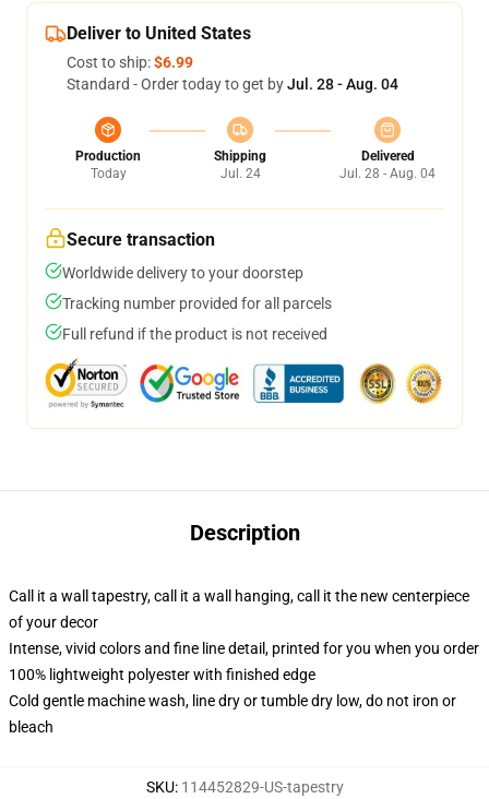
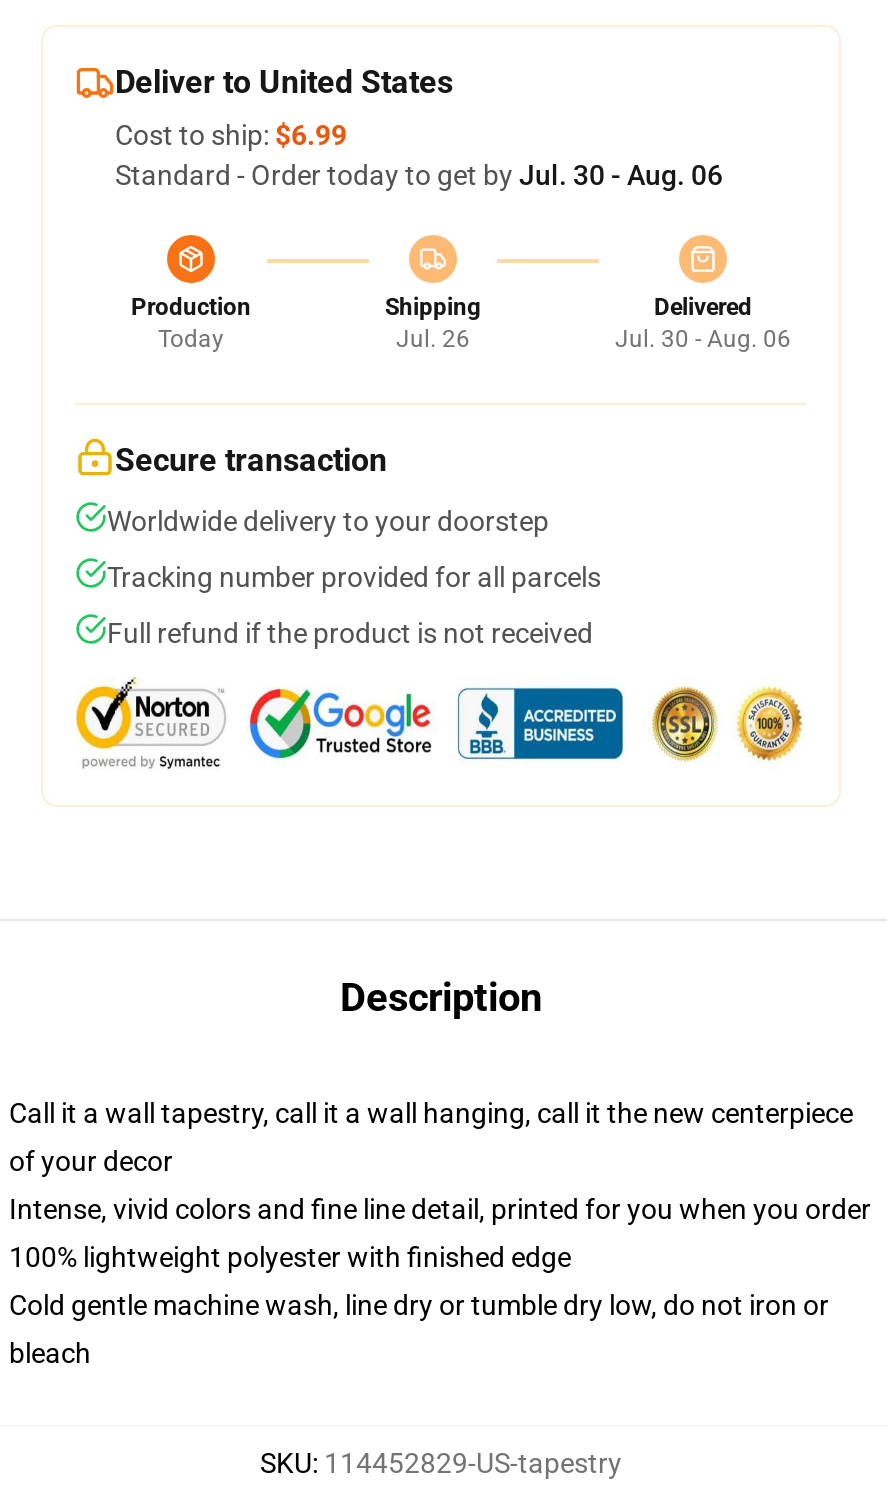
- Standard - Order today to get by Jul. 28 - Aug. 04
+ Standard - Order today to get by Jul. 30 - Aug. 06

- Jul. 24
+ Jul. 26

- Jul. 28 - Aug. 04
+ Jul. 30 - Aug. 06
